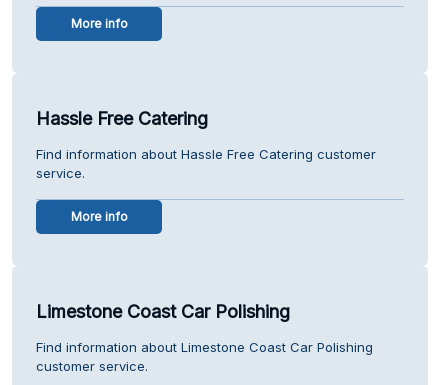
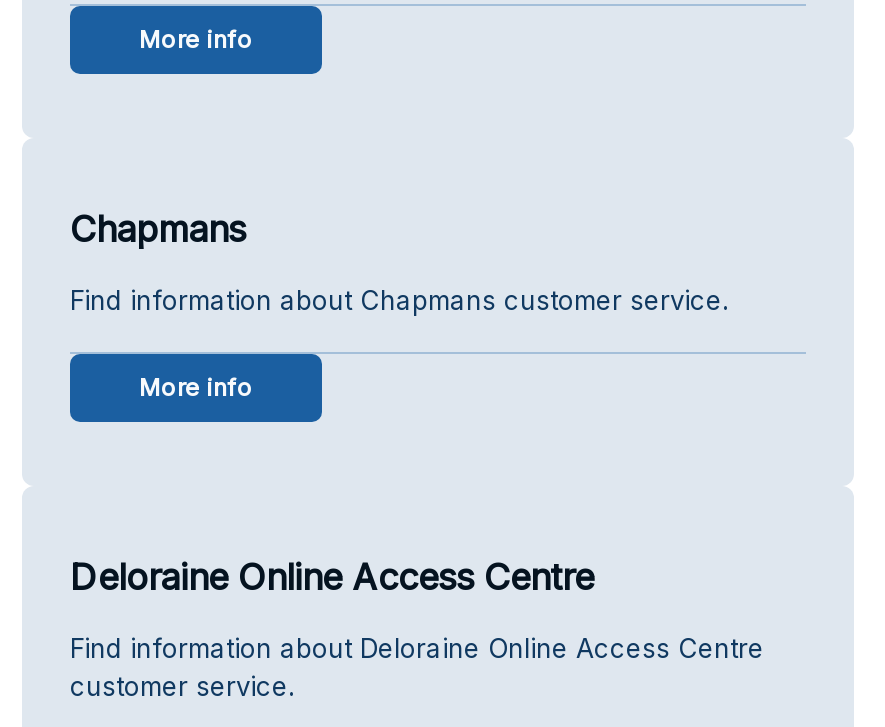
- Hassle Free Catering
+ Chapmans

- Find information about Hassle Free Catering customer
- service.
+ Find information about Chapmans customer service.

- Limestone Coast Car Polishing
+ Deloraine Online Access Centre

- Find information about Limestone Coast Car Polishing
+ Find information about Deloraine Online Access Centre
